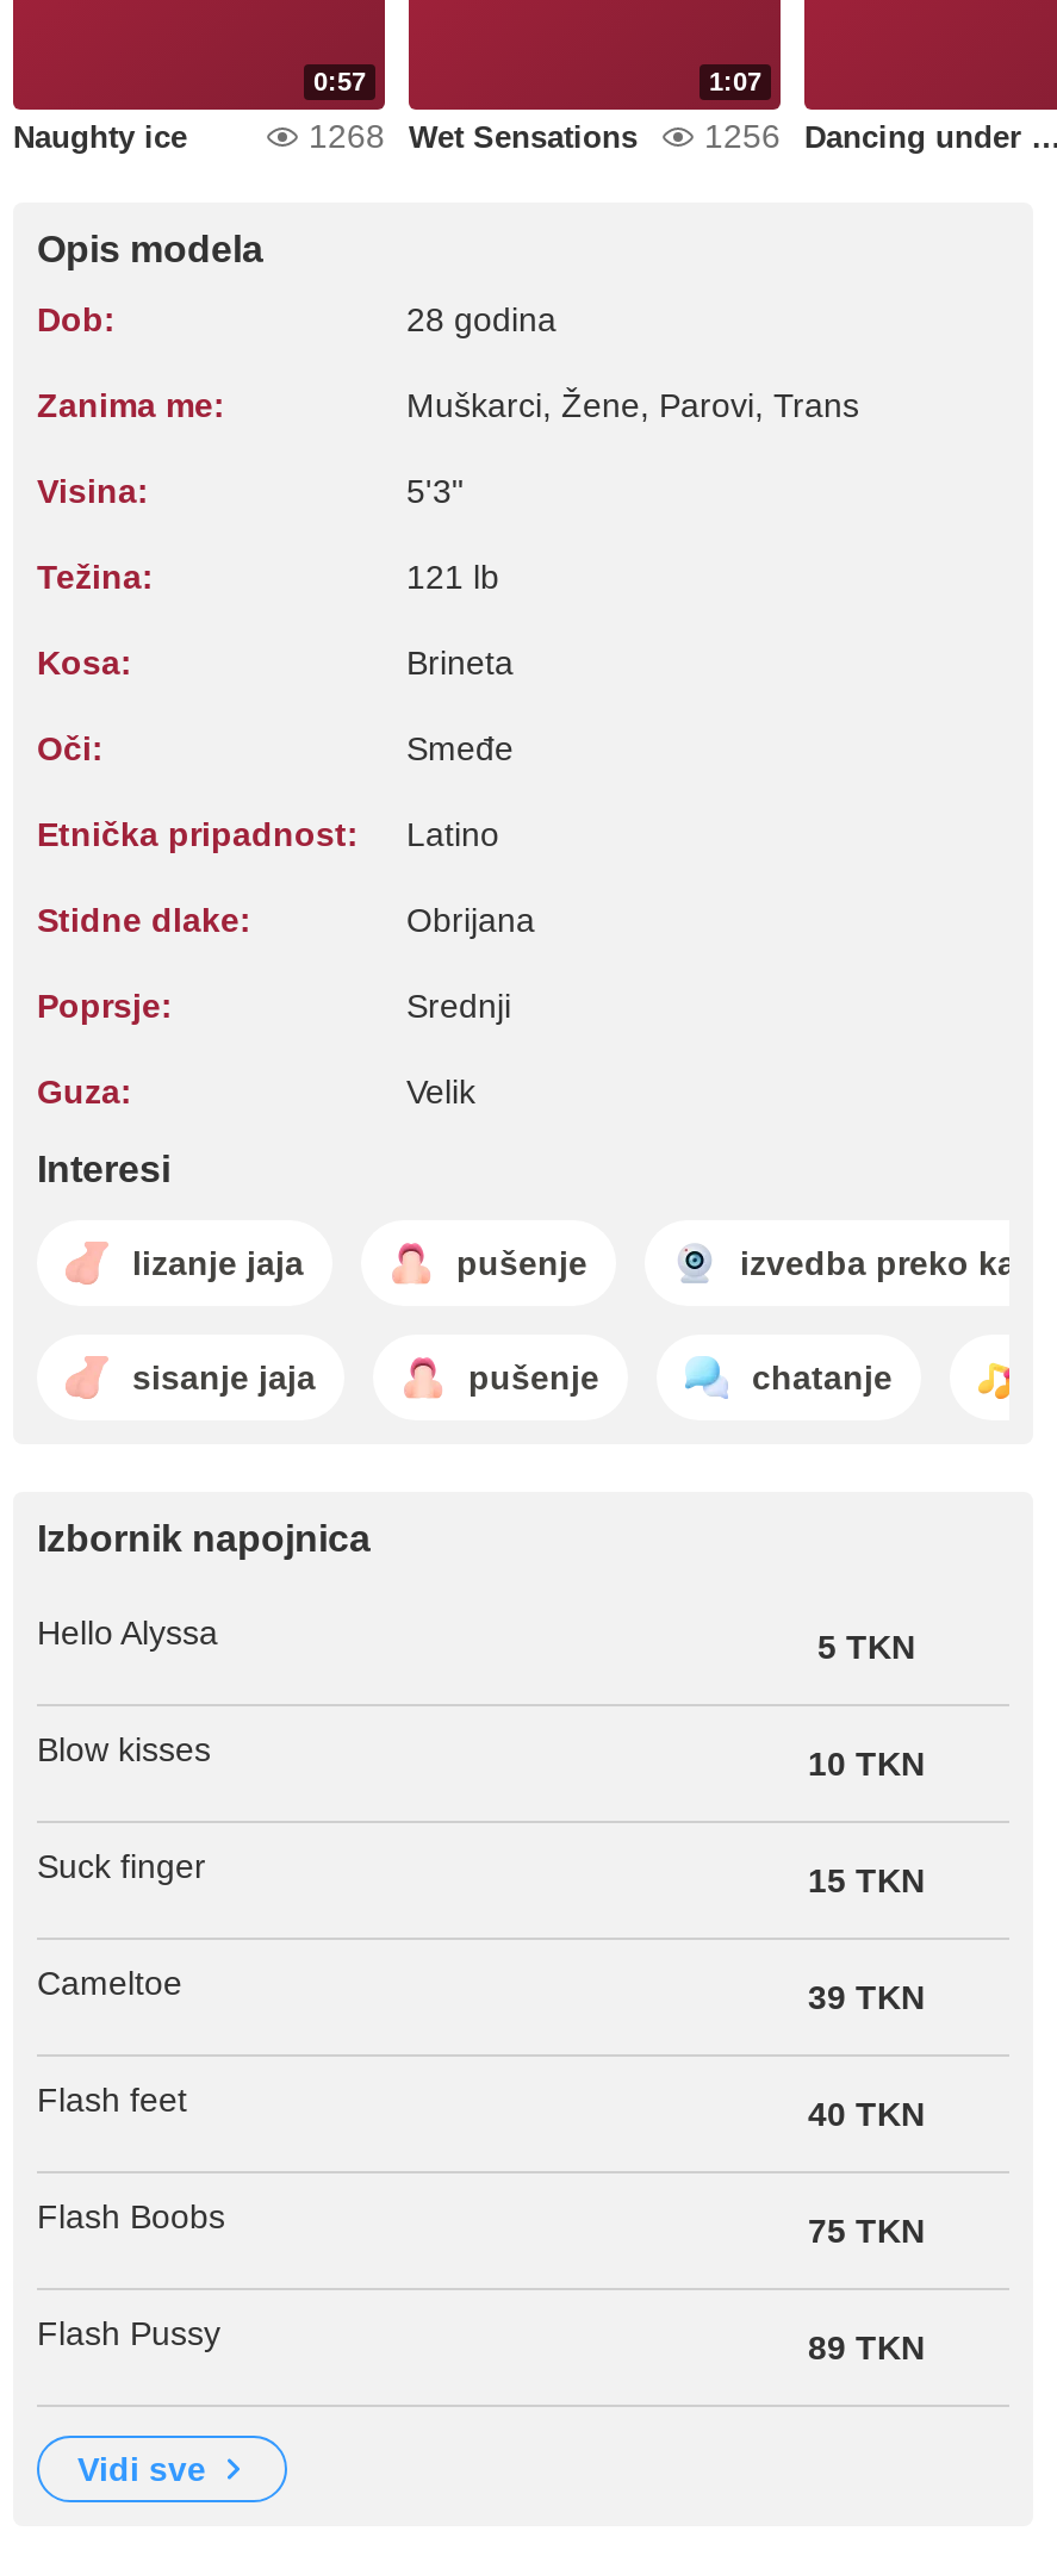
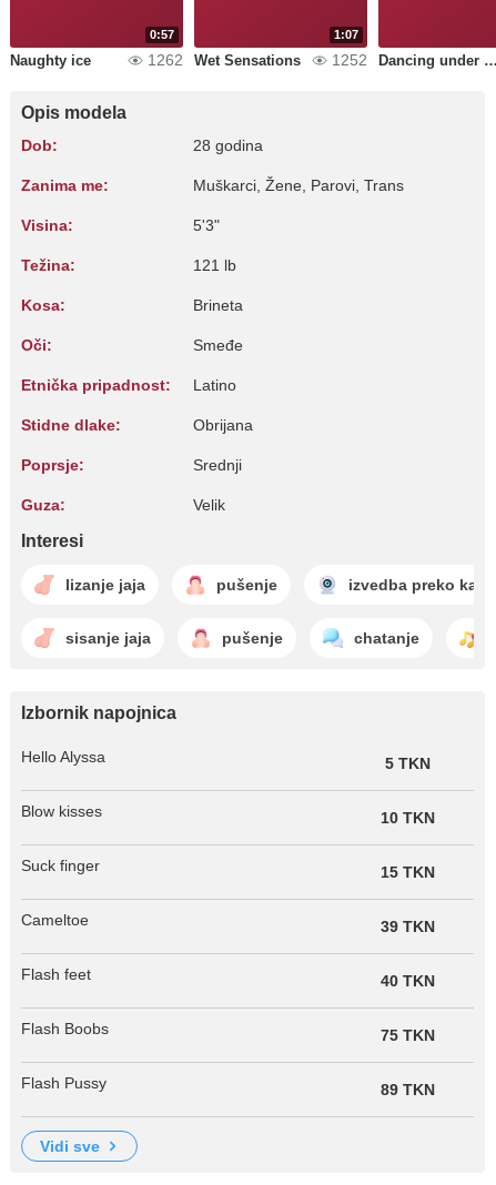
- 1268
+ 1262

- 1256
+ 1252
